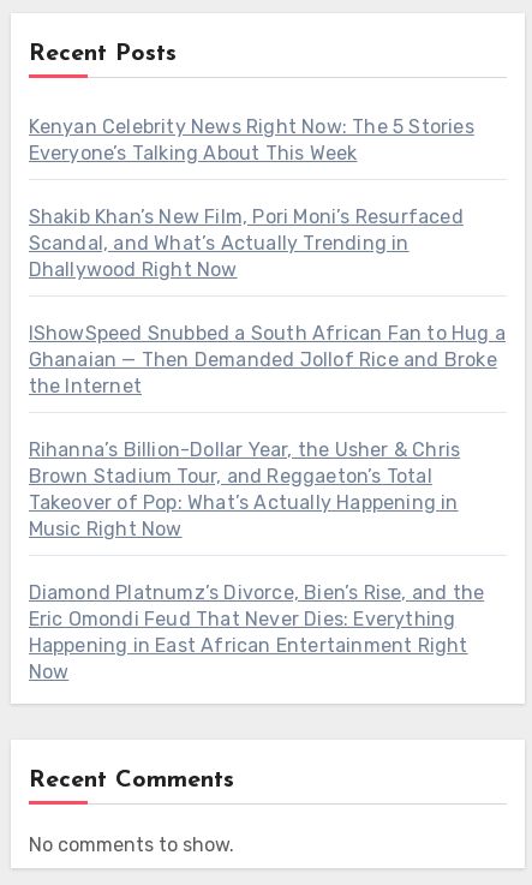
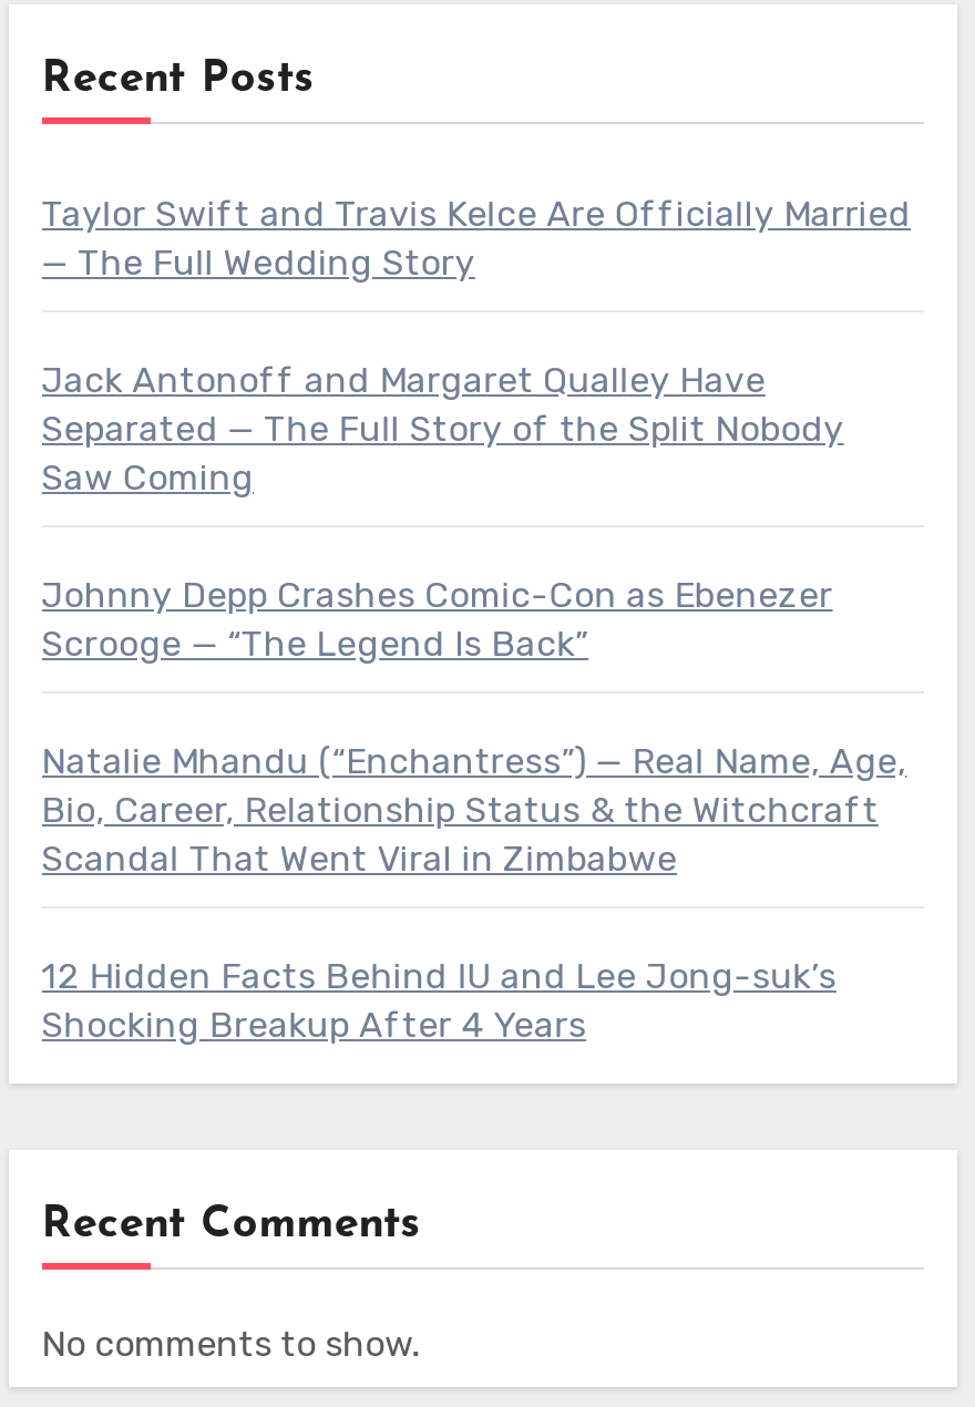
- Kenyan Celebrity News Right Now: The 5 Stories
- Everyone’s Talking About This Week
+ Taylor Swift and Travis Kelce Are Officially Married
+ — The Full Wedding Story

- Shakib Khan’s New Film, Pori Moni’s Resurfaced
- Scandal, and What’s Actually Trending in
- Dhallywood Right Now
+ Jack Antonoff and Margaret Qualley Have
+ Separated — The Full Story of the Split Nobody
+ Saw Coming

- IShowSpeed Snubbed a South African Fan to Hug a
- Ghanaian — Then Demanded Jollof Rice and Broke
- the Internet
+ Johnny Depp Crashes Comic-Con as Ebenezer
+ Scrooge — “The Legend Is Back”

- Rihanna’s Billion-Dollar Year, the Usher & Chris
- Brown Stadium Tour, and Reggaeton’s Total
- Takeover of Pop: What’s Actually Happening in
- Music Right Now
+ Natalie Mhandu (“Enchantress”) — Real Name, Age,
+ Bio, Career, Relationship Status & the Witchcraft
+ Scandal That Went Viral in Zimbabwe

- Diamond Platnumz’s Divorce, Bien’s Rise, and the
- Eric Omondi Feud That Never Dies: Everything
- Happening in East African Entertainment Right
- Now
+ 12 Hidden Facts Behind IU and Lee Jong-suk’s
+ Shocking Breakup After 4 Years
